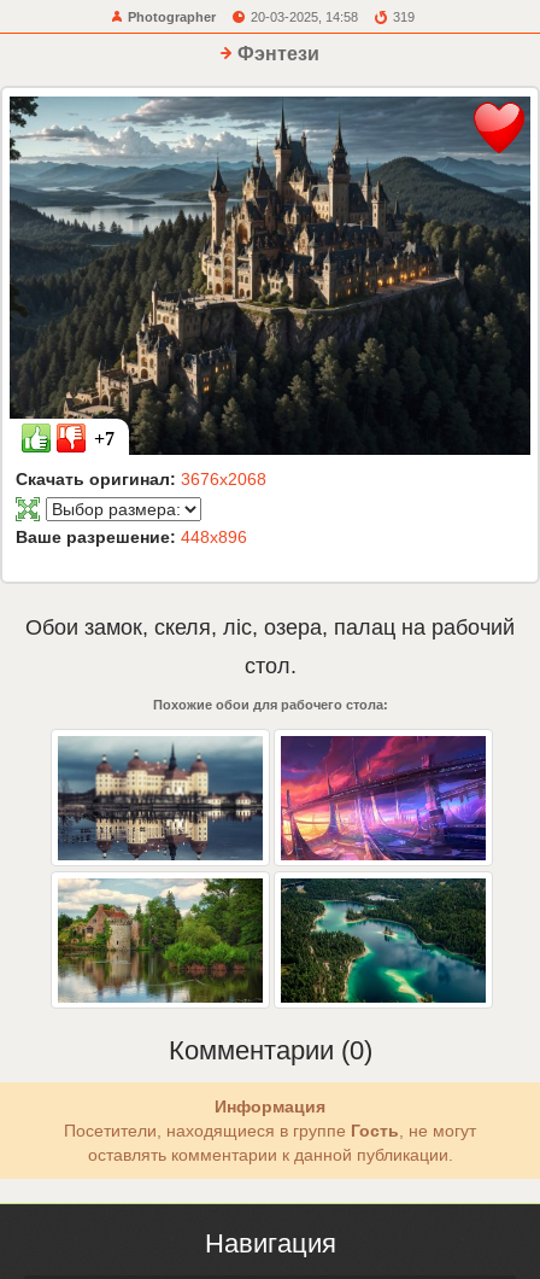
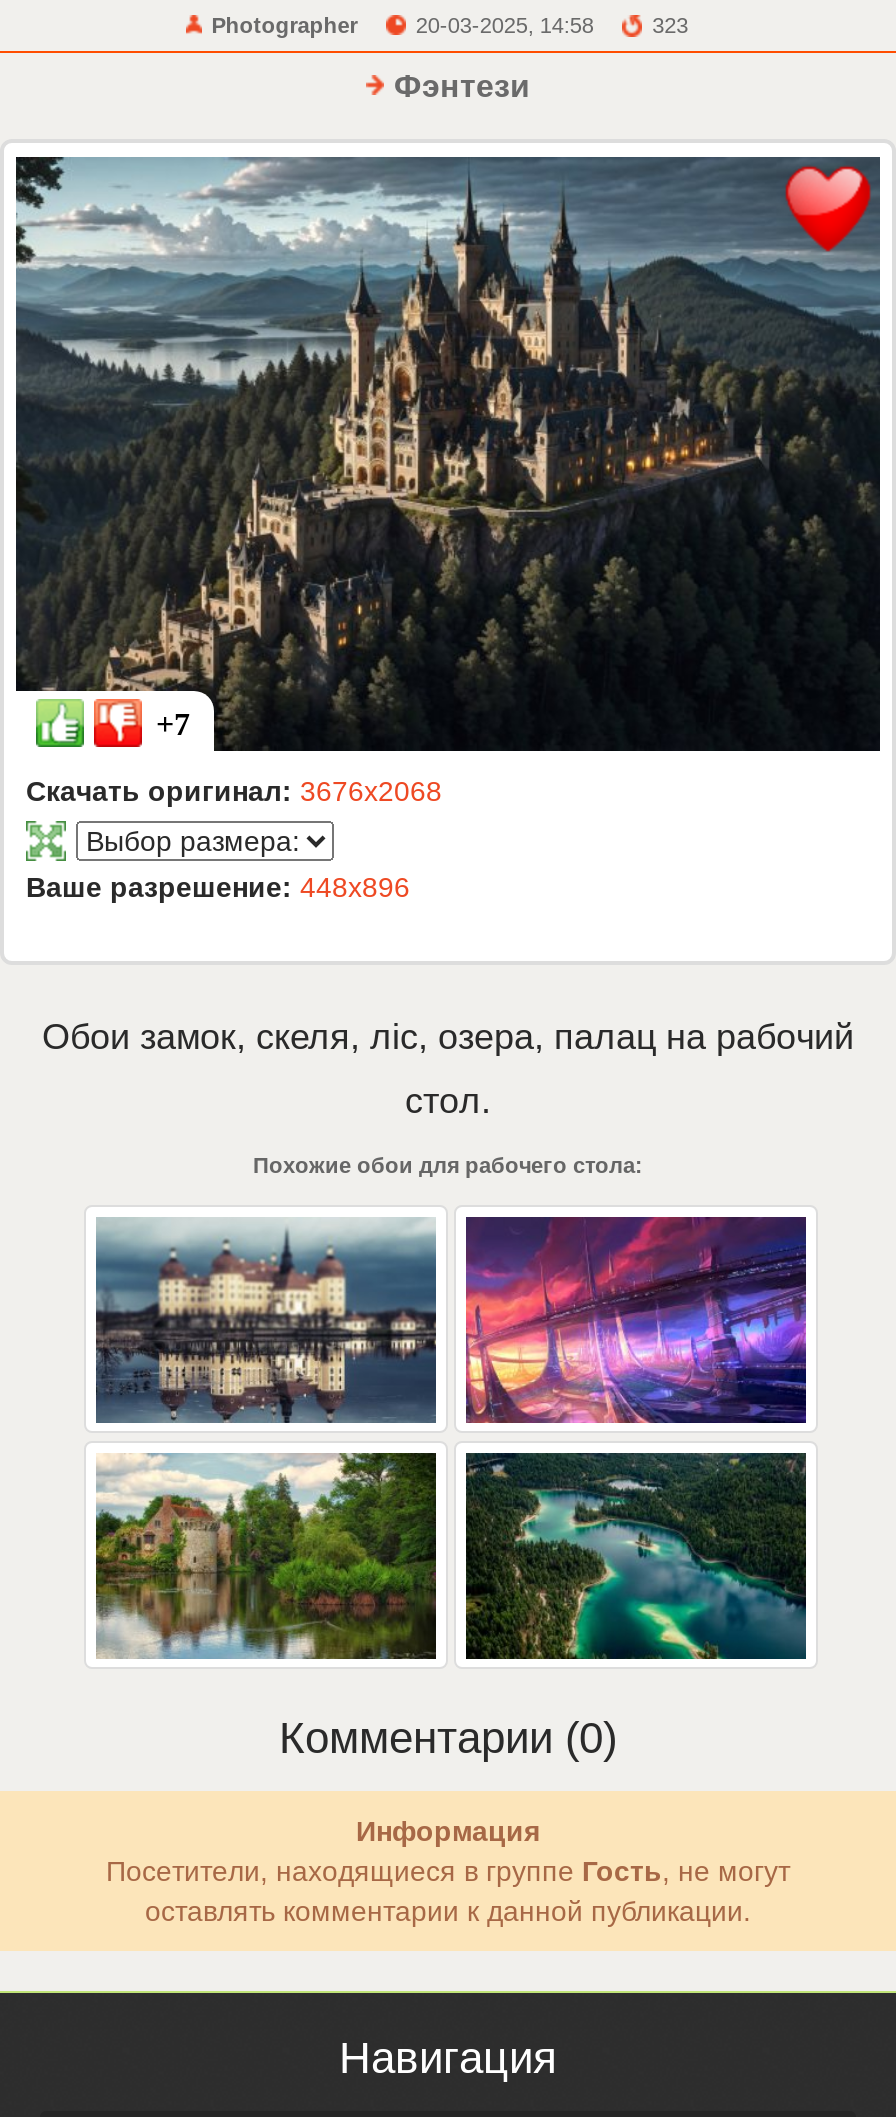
- 319
+ 323
